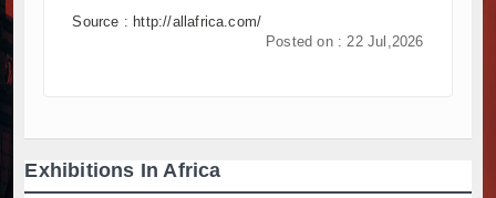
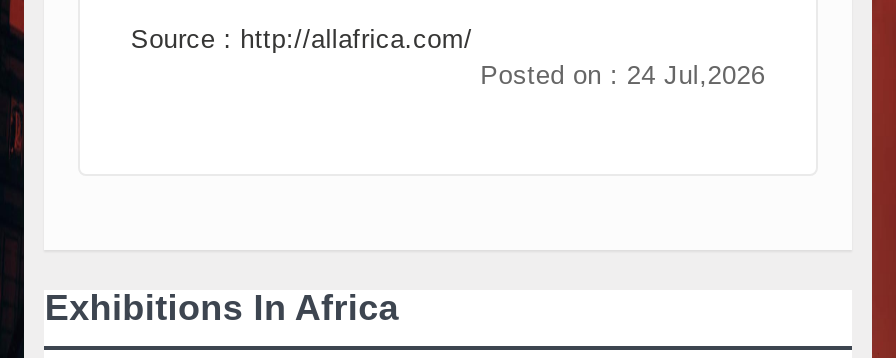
- Posted on : 22 Jul,2026
+ Posted on : 24 Jul,2026
